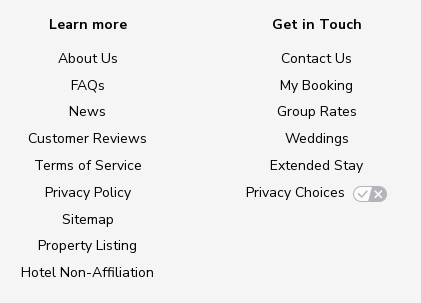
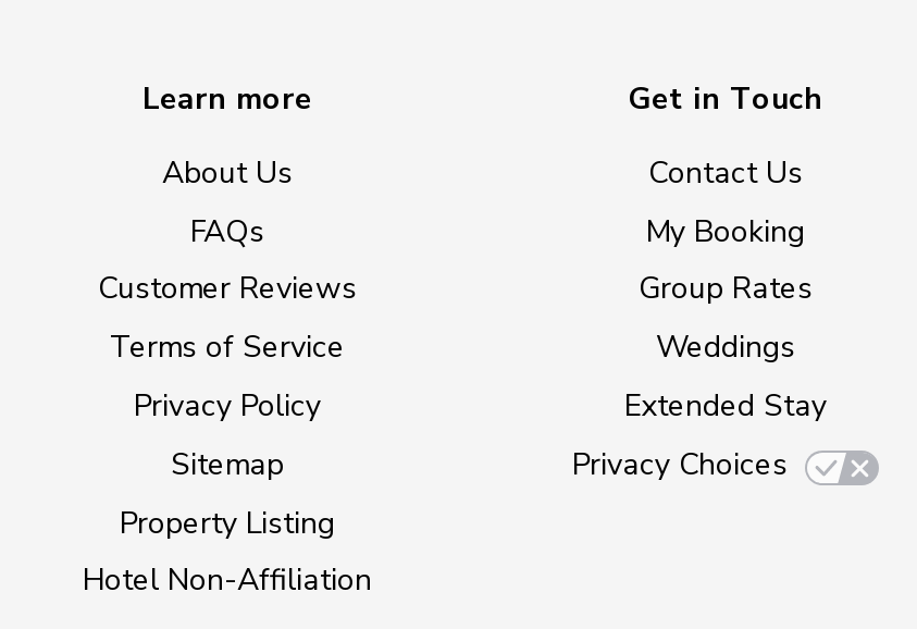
- News
